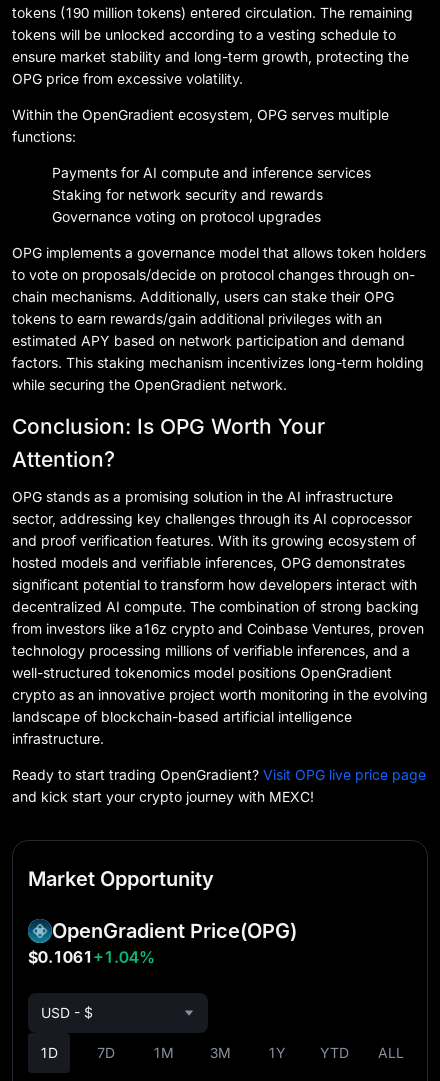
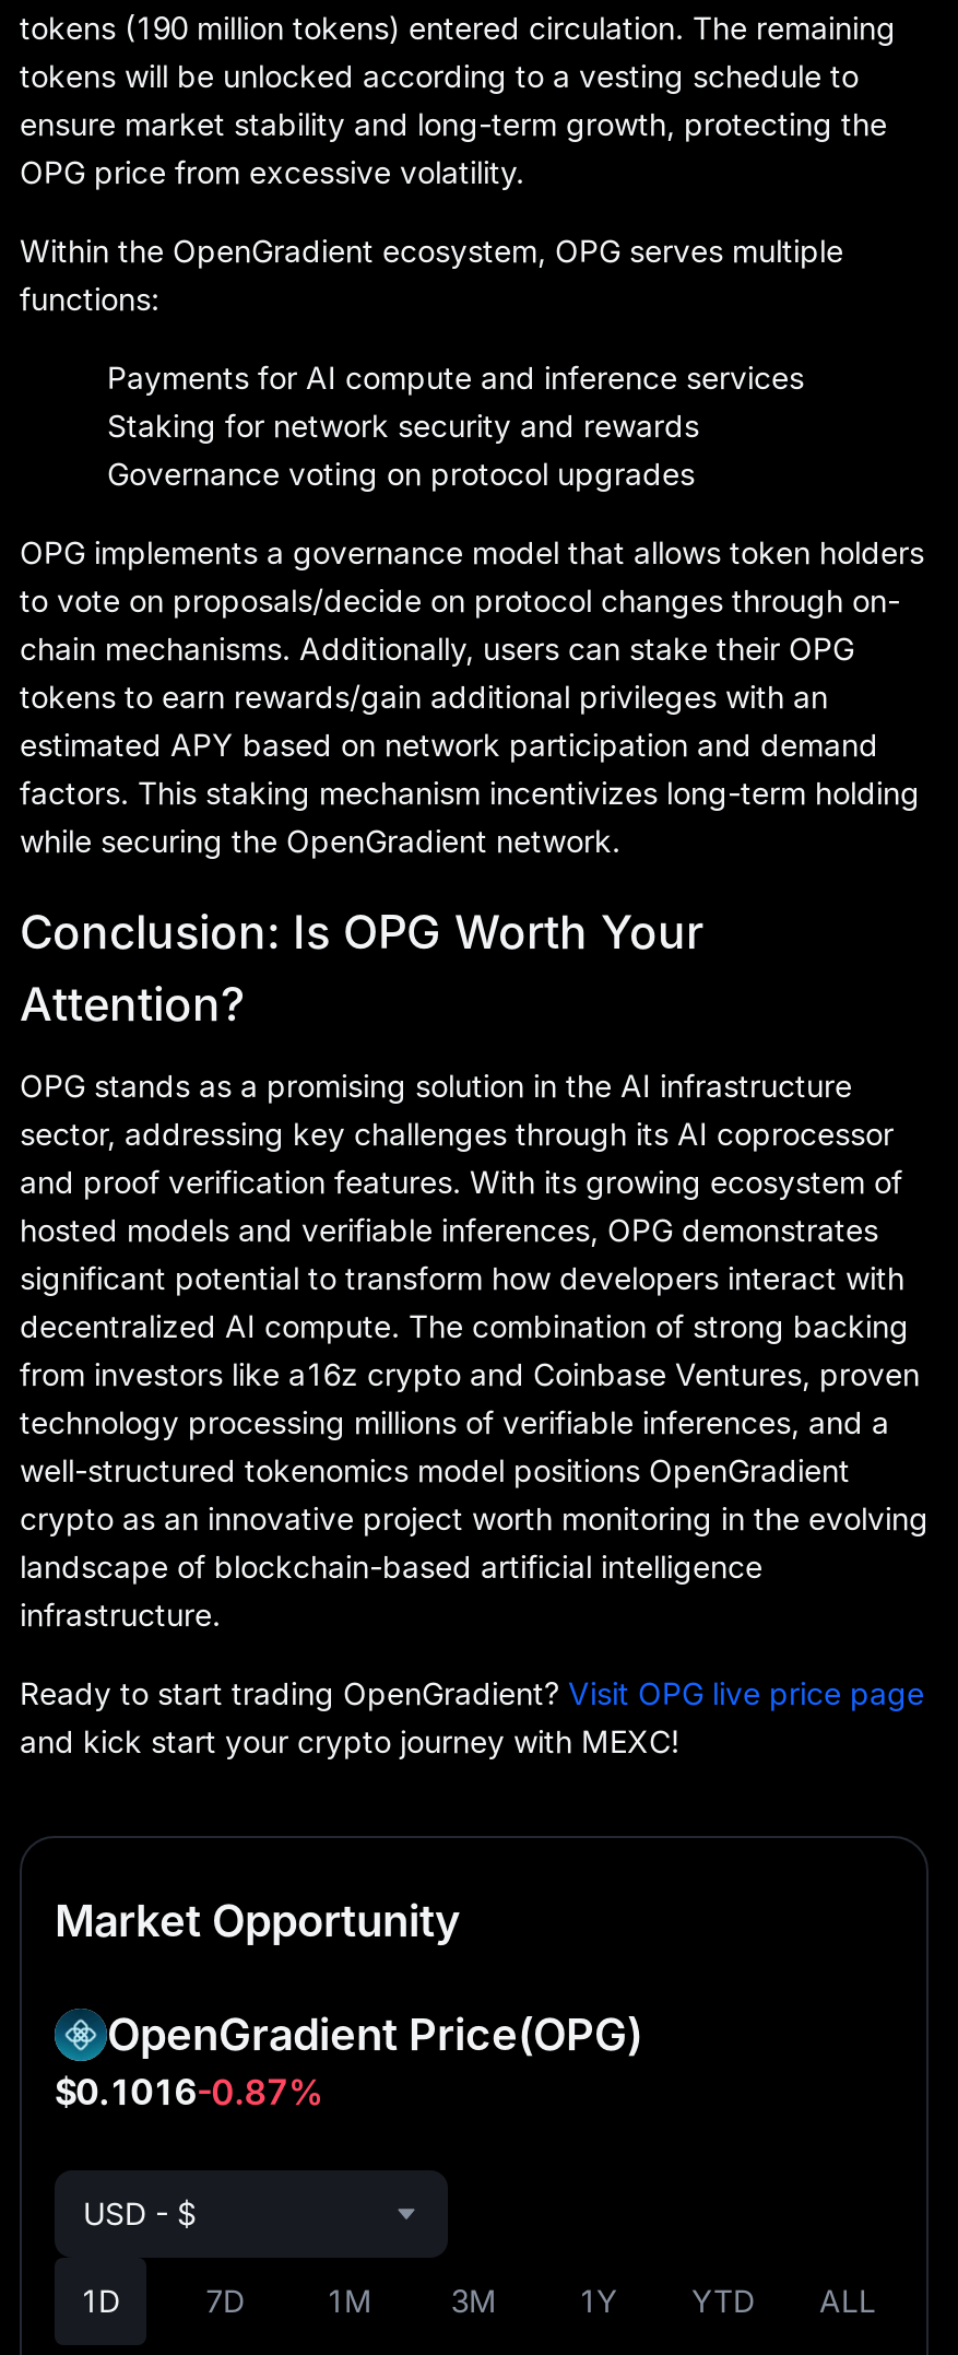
- $0.1061+1.04%
+ $0.1016-0.87%
